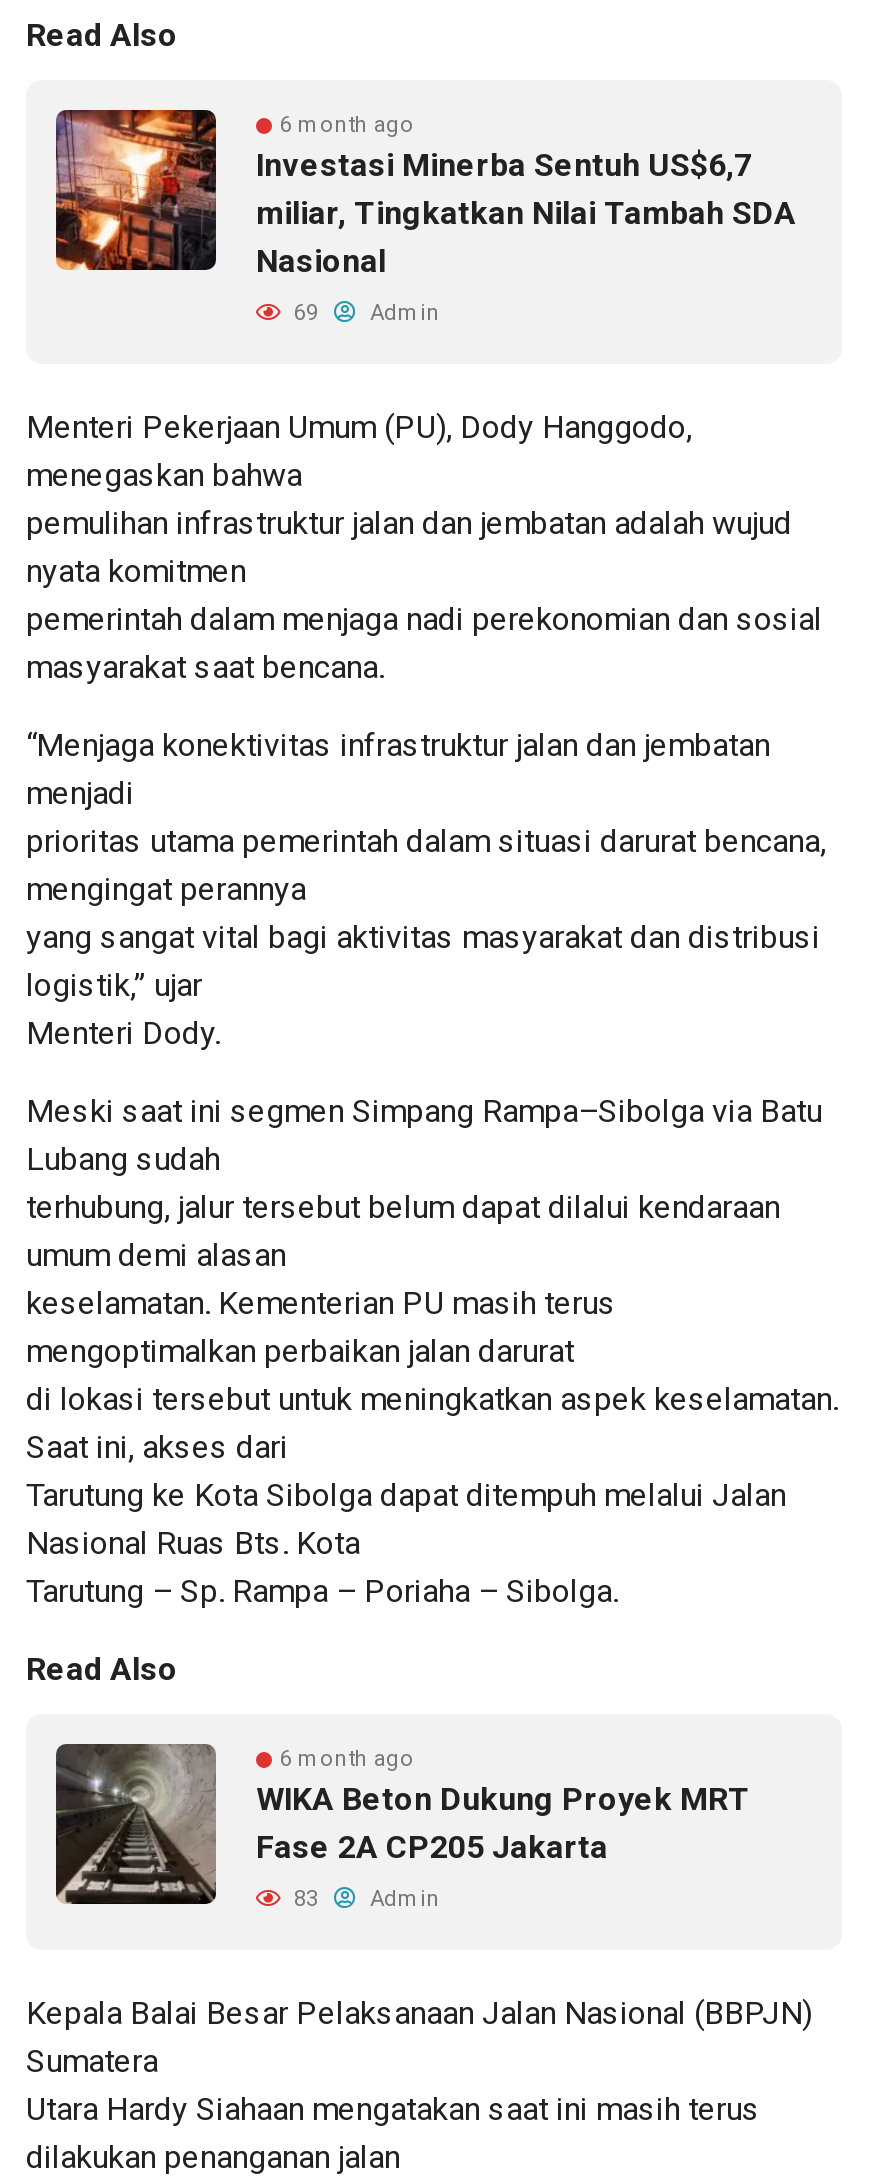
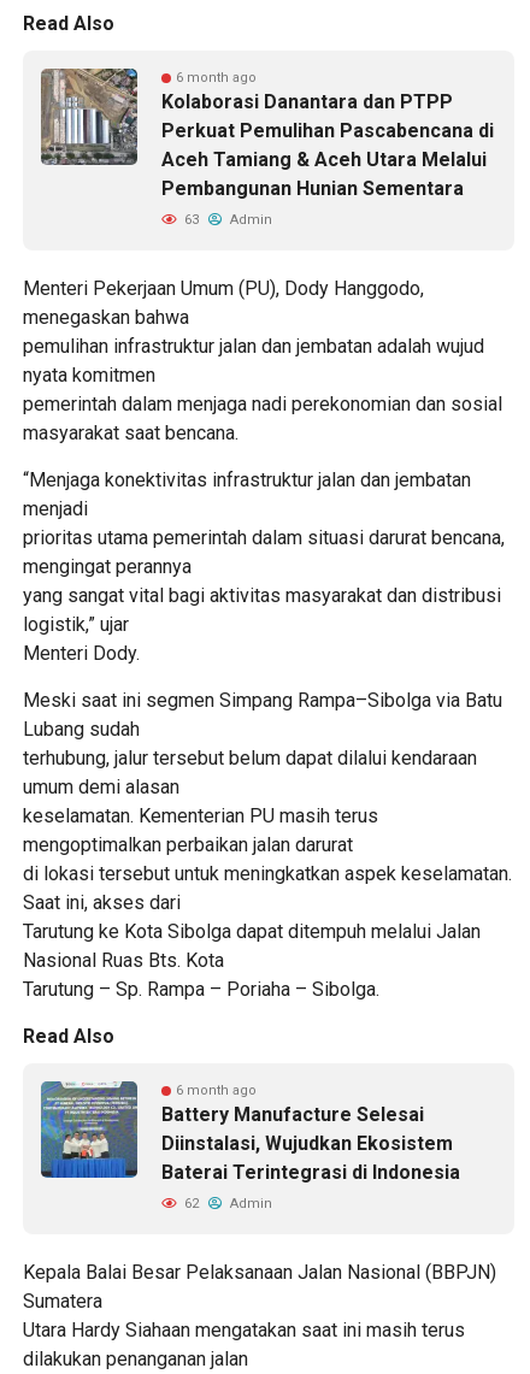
- [image]
- Investasi Minerba Sentuh US$6,7
- miliar, Tingkatkan Nilai Tambah SDA
- Nasional
+ [image]
+ Kolaborasi Danantara dan PTPP
+ Perkuat Pemulihan Pascabencana di
+ Aceh Tamiang & Aceh Utara Melalui
+ Pembangunan Hunian Sementara

- 69 Admin
+ 63 Admin

- [image]
- WIKA Beton Dukung Proyek MRT
- Fase 2A CP205 Jakarta
+ [image]
+ Battery Manufacture Selesai
+ Diinstalasi, Wujudkan Ekosistem
+ Baterai Terintegrasi di Indonesia

- 83 Admin
+ 62 Admin
